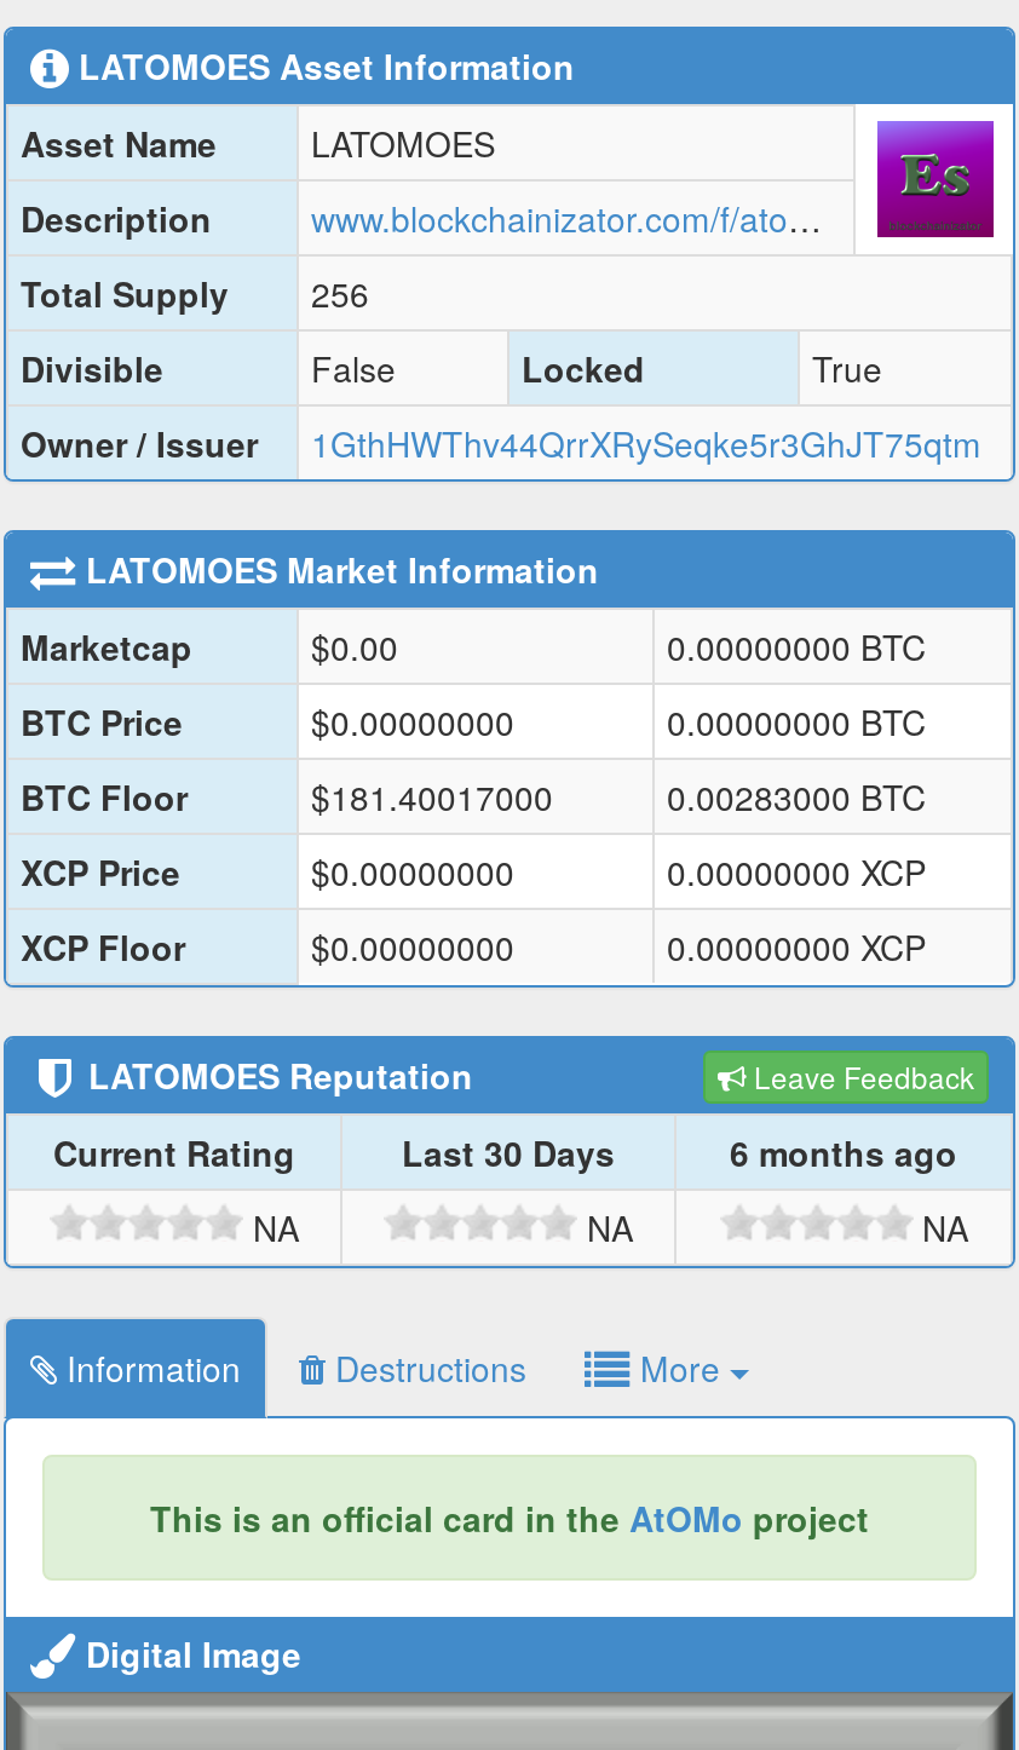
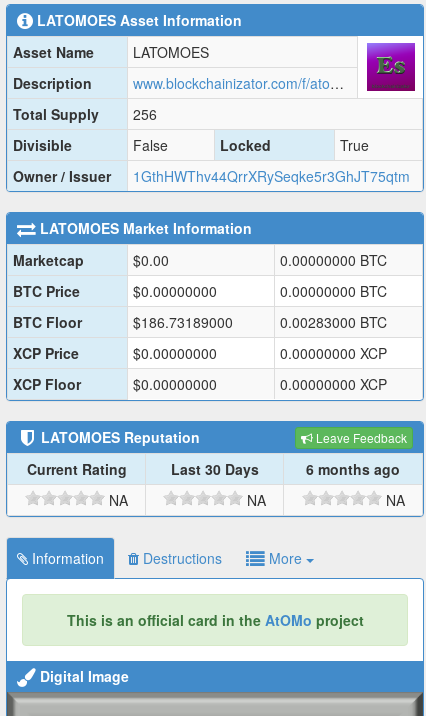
- $181.40017000
+ $186.73189000
